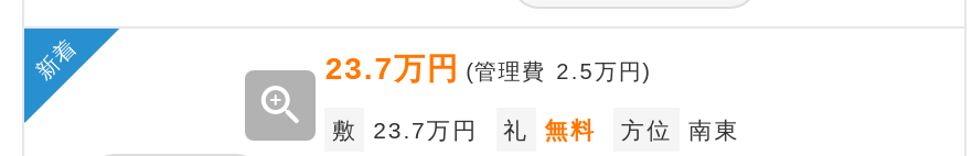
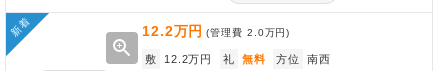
- 23.7万円 (管理費2.5万円)
+ 12.2万円 (管理費2.0万円)

- 敷 23.7万円
+ 敷 12.2万円

- 方位 南東
+ 方位 南西
